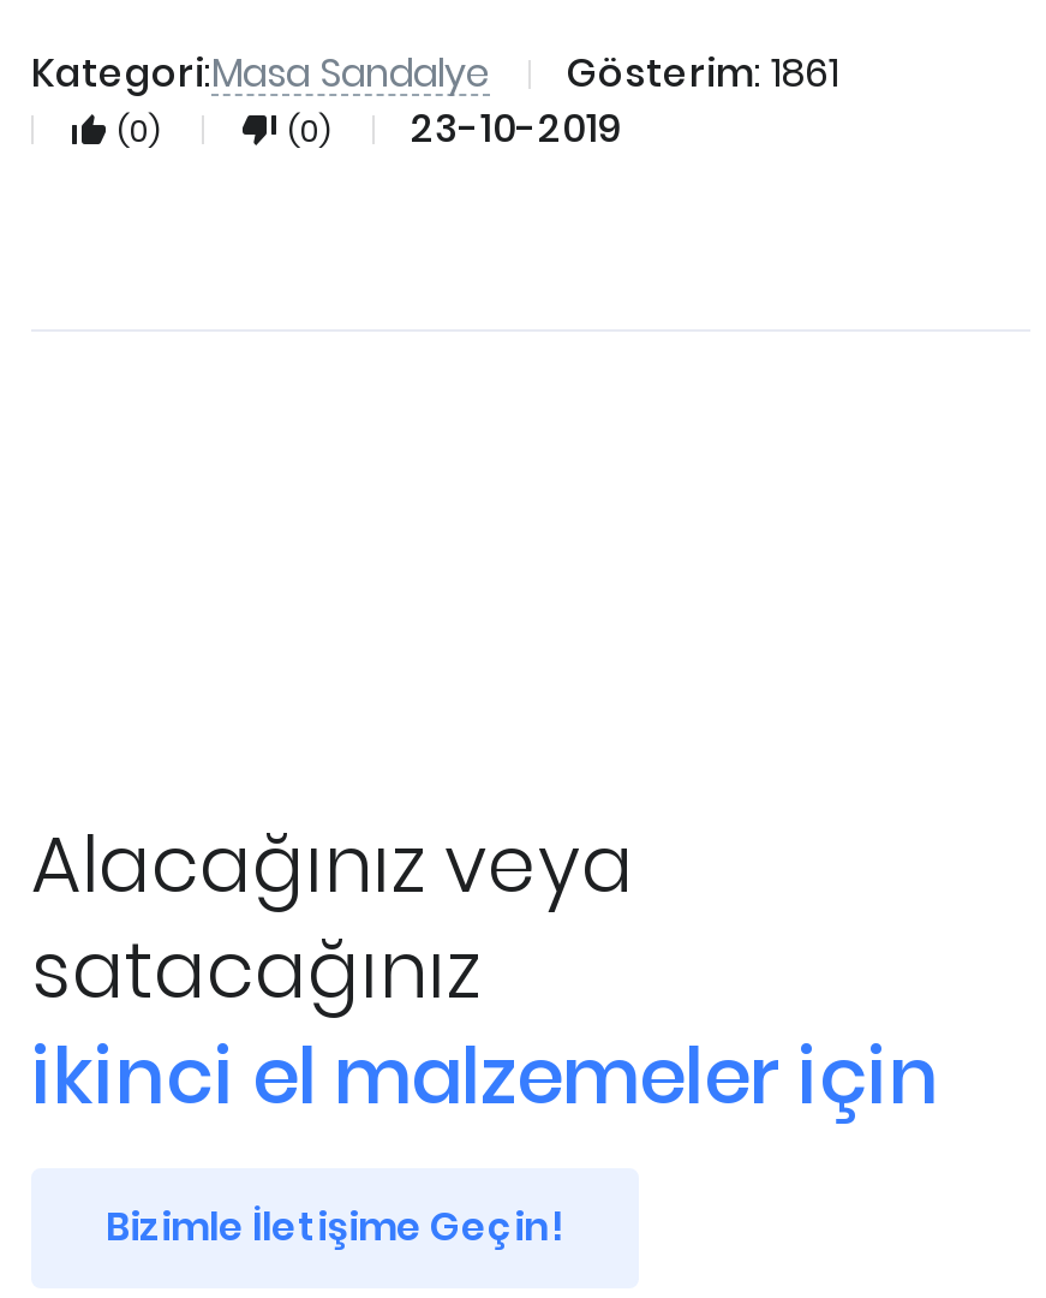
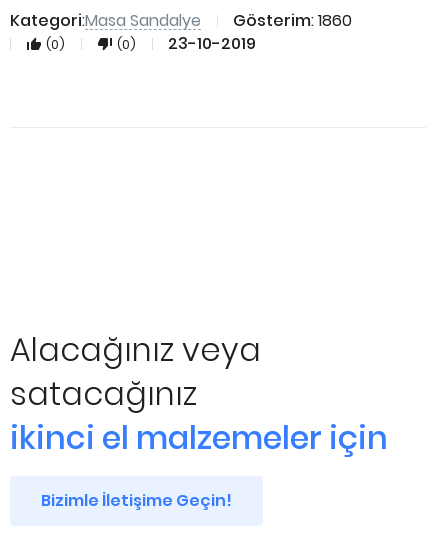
- Kategori:Masa Sandalye Gösterim: 1861
+ Kategori:Masa Sandalye Gösterim: 1860
